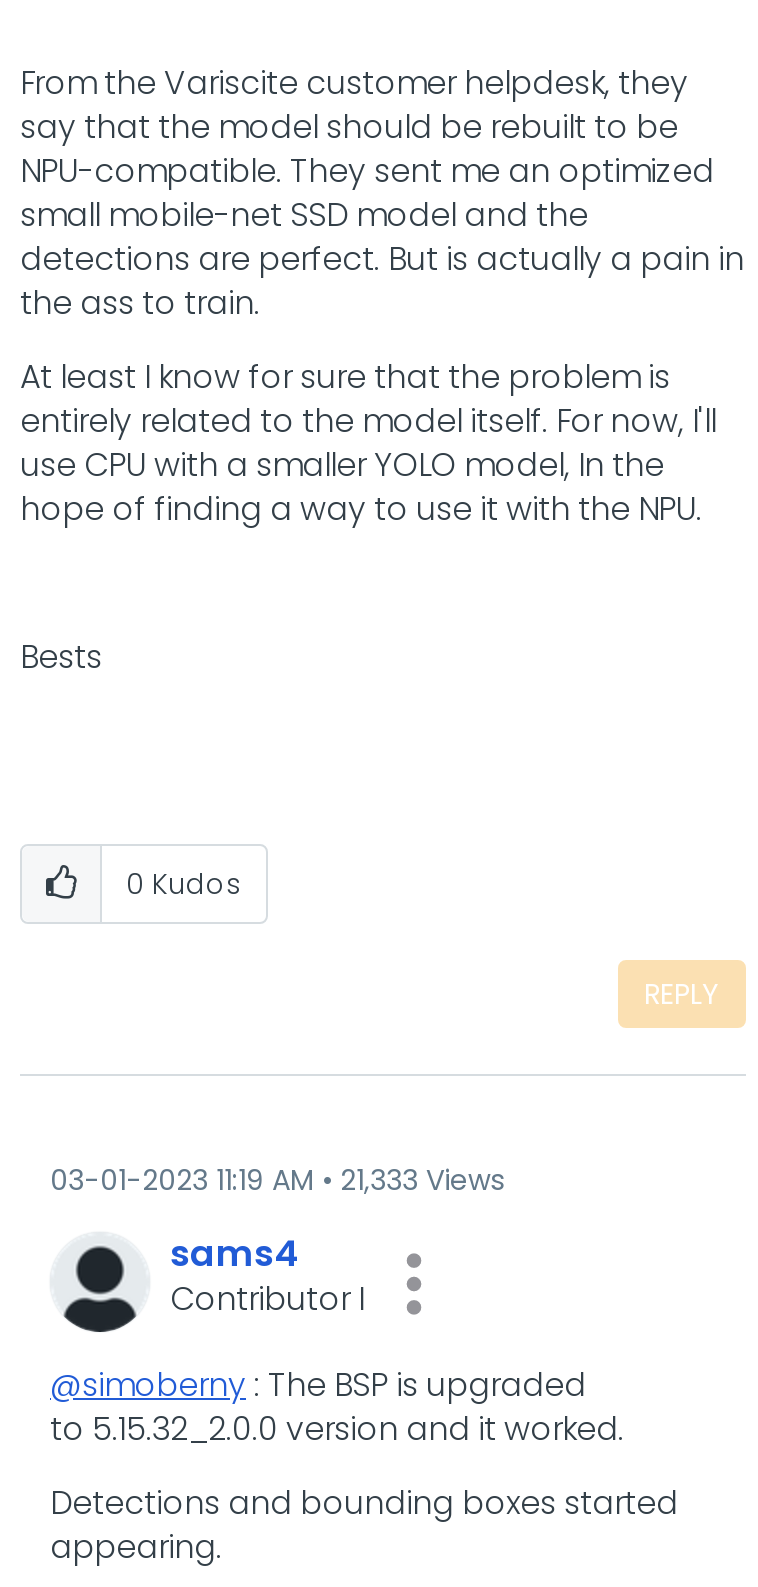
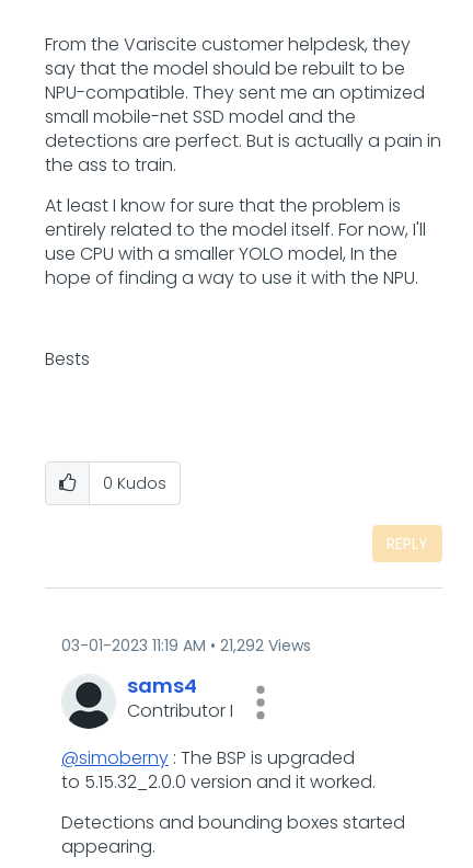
- 03-01-2023 11:19 AM 21,333 Views
+ 03-01-2023 11:19 AM 21,292 Views
